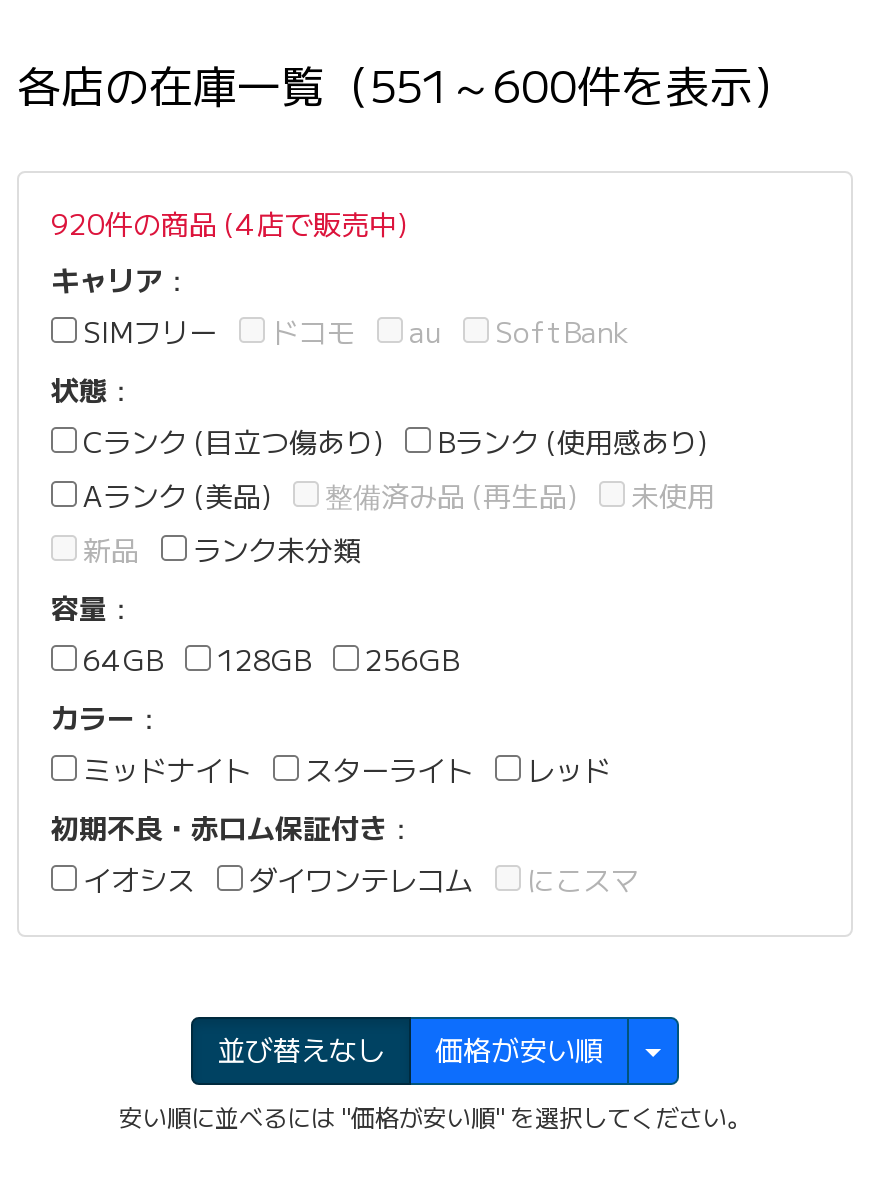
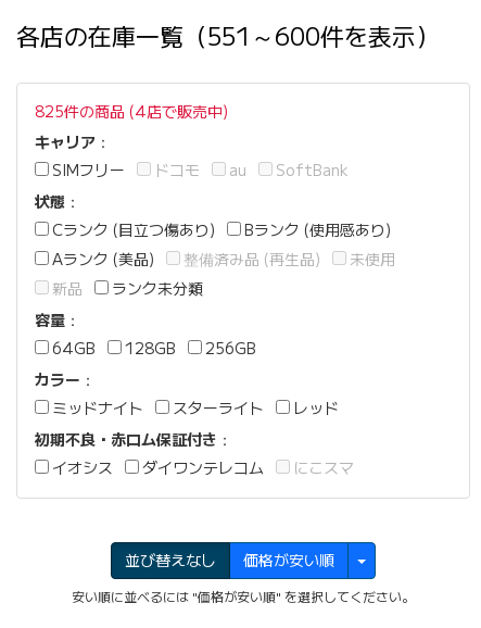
- 920件の商品 (4店で販売中)
+ 825件の商品 (4店で販売中)
